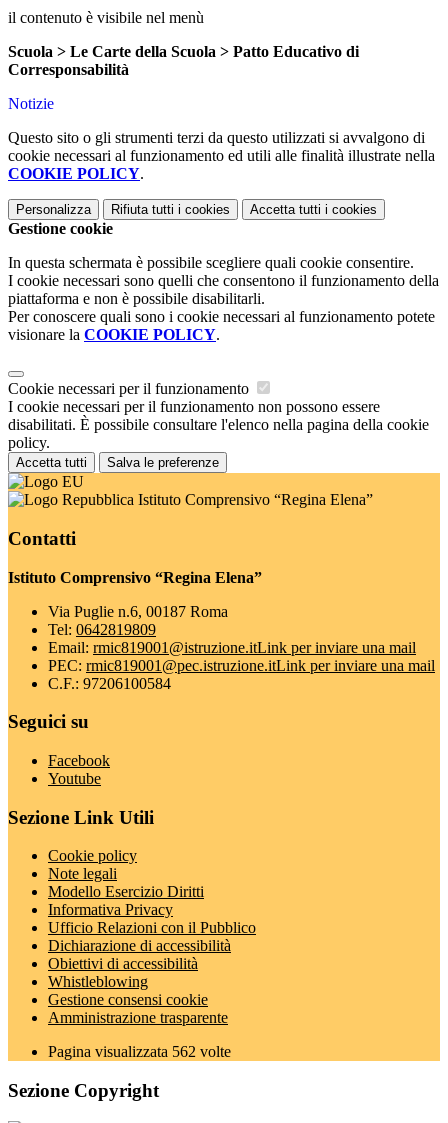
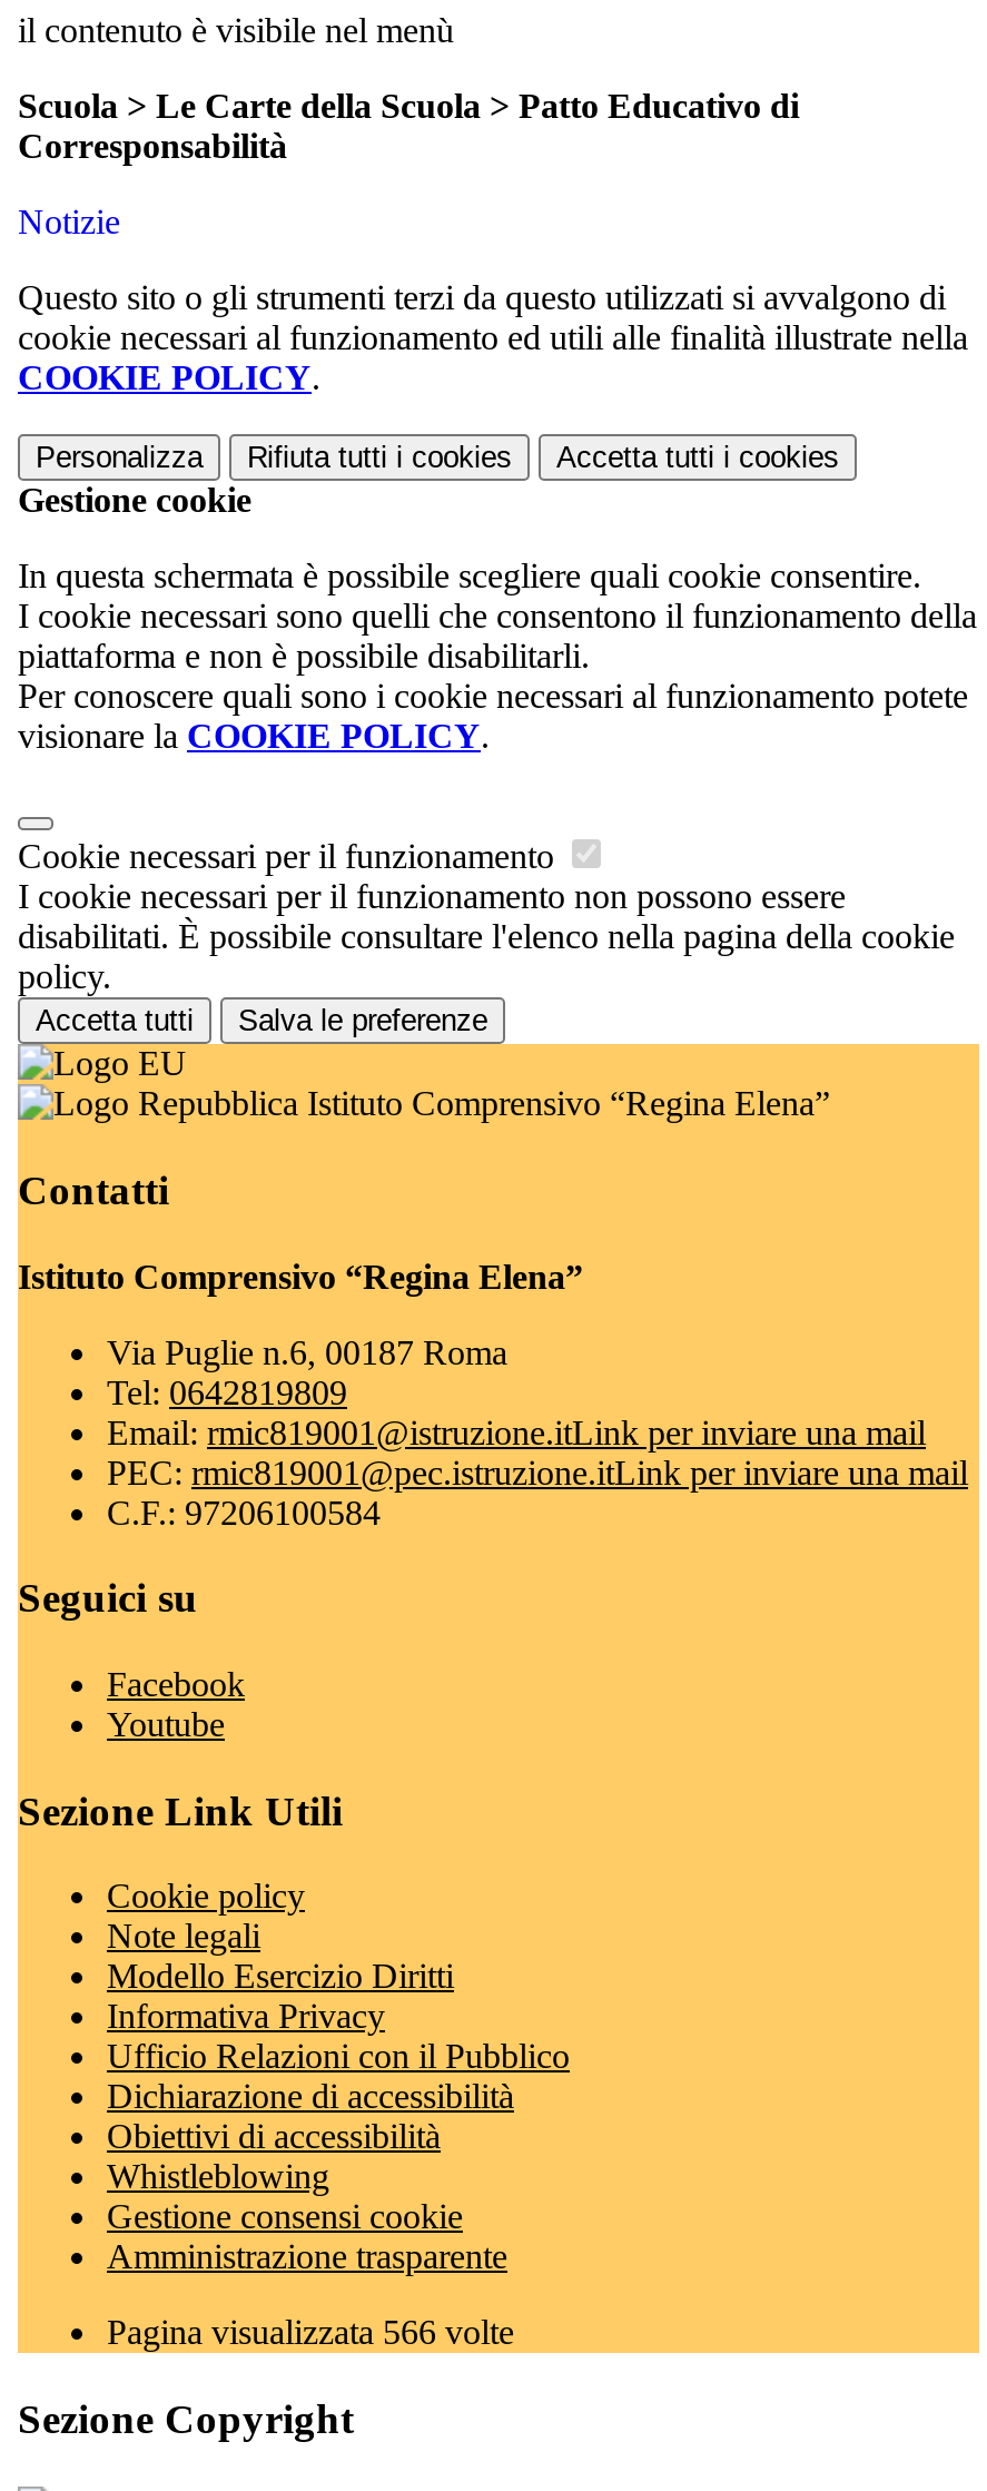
- Pagina visualizzata 562 volte
+ Pagina visualizzata 566 volte
